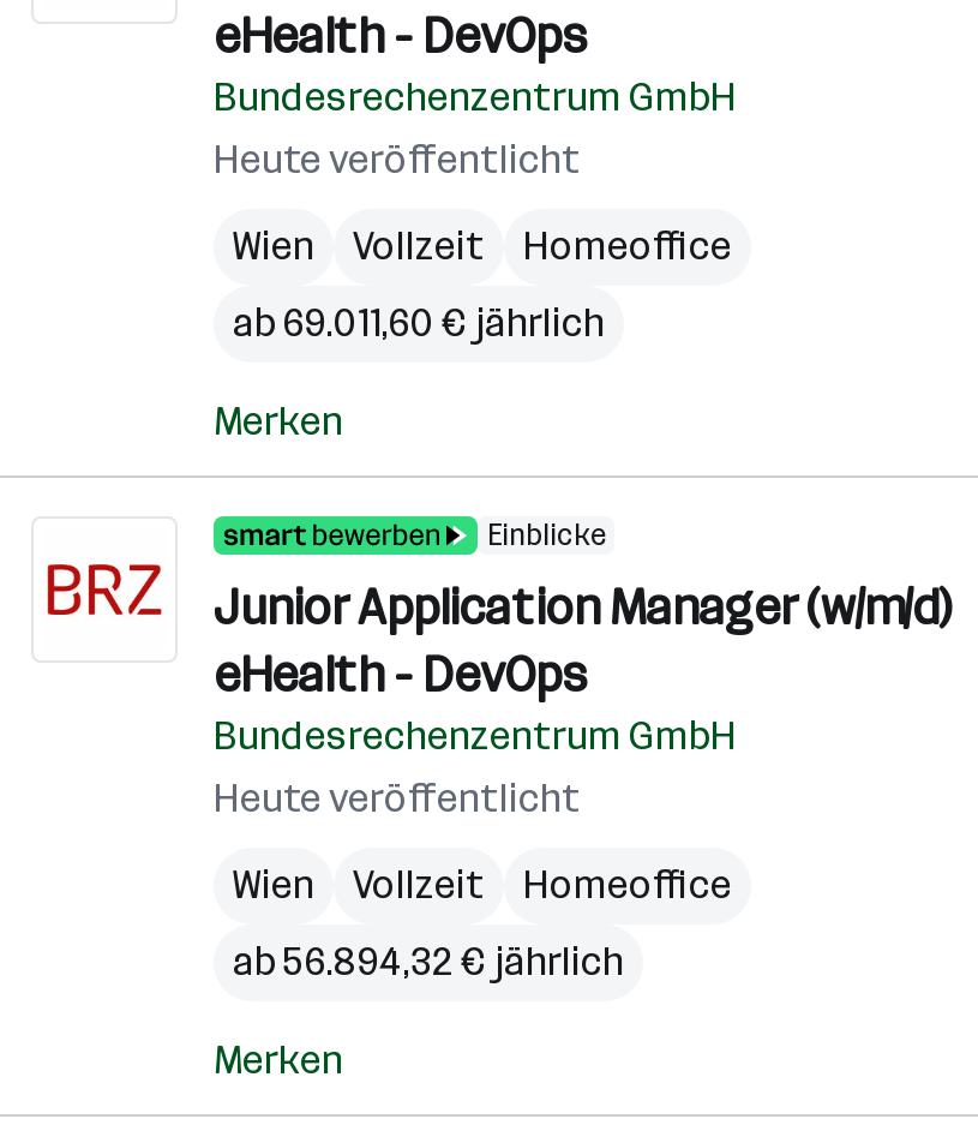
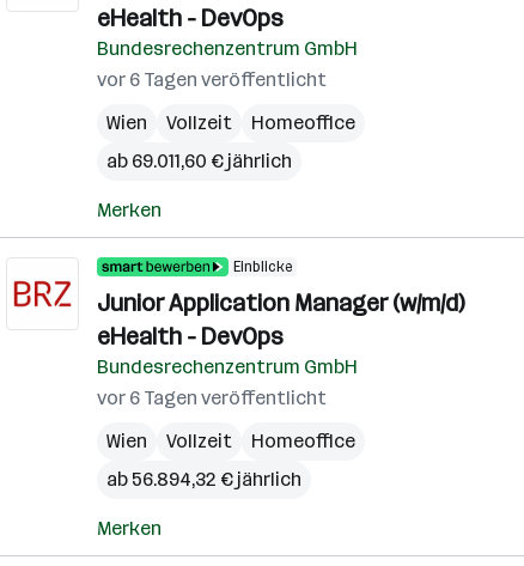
- Heute veröffentlicht
+ vor 6 Tagen veröffentlicht

- Heute veröffentlicht
+ vor 6 Tagen veröffentlicht
